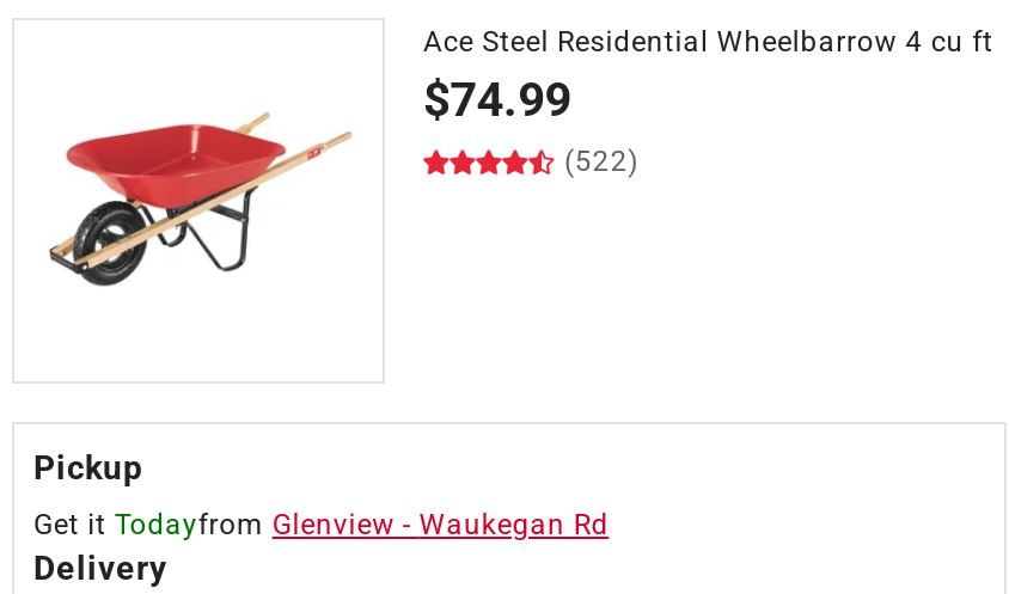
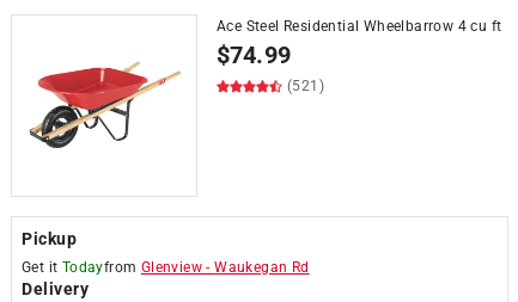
- (522)
+ (521)
